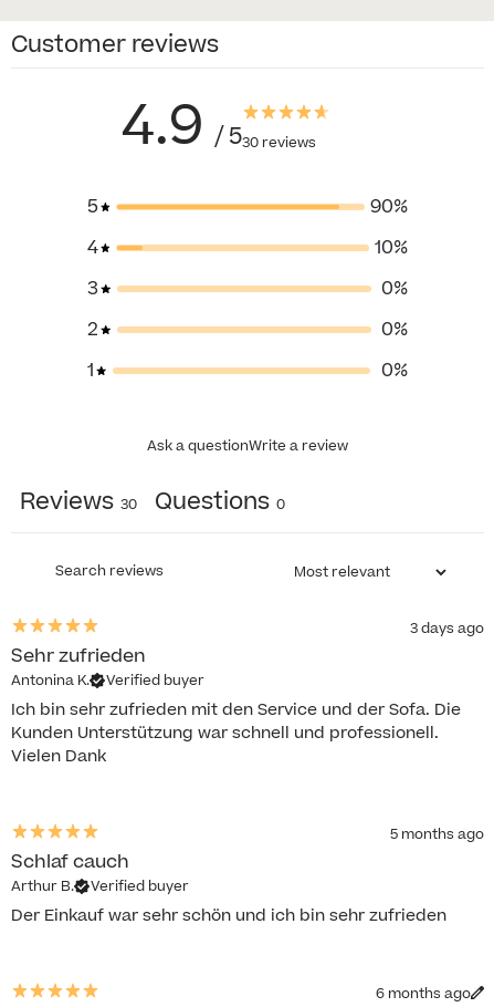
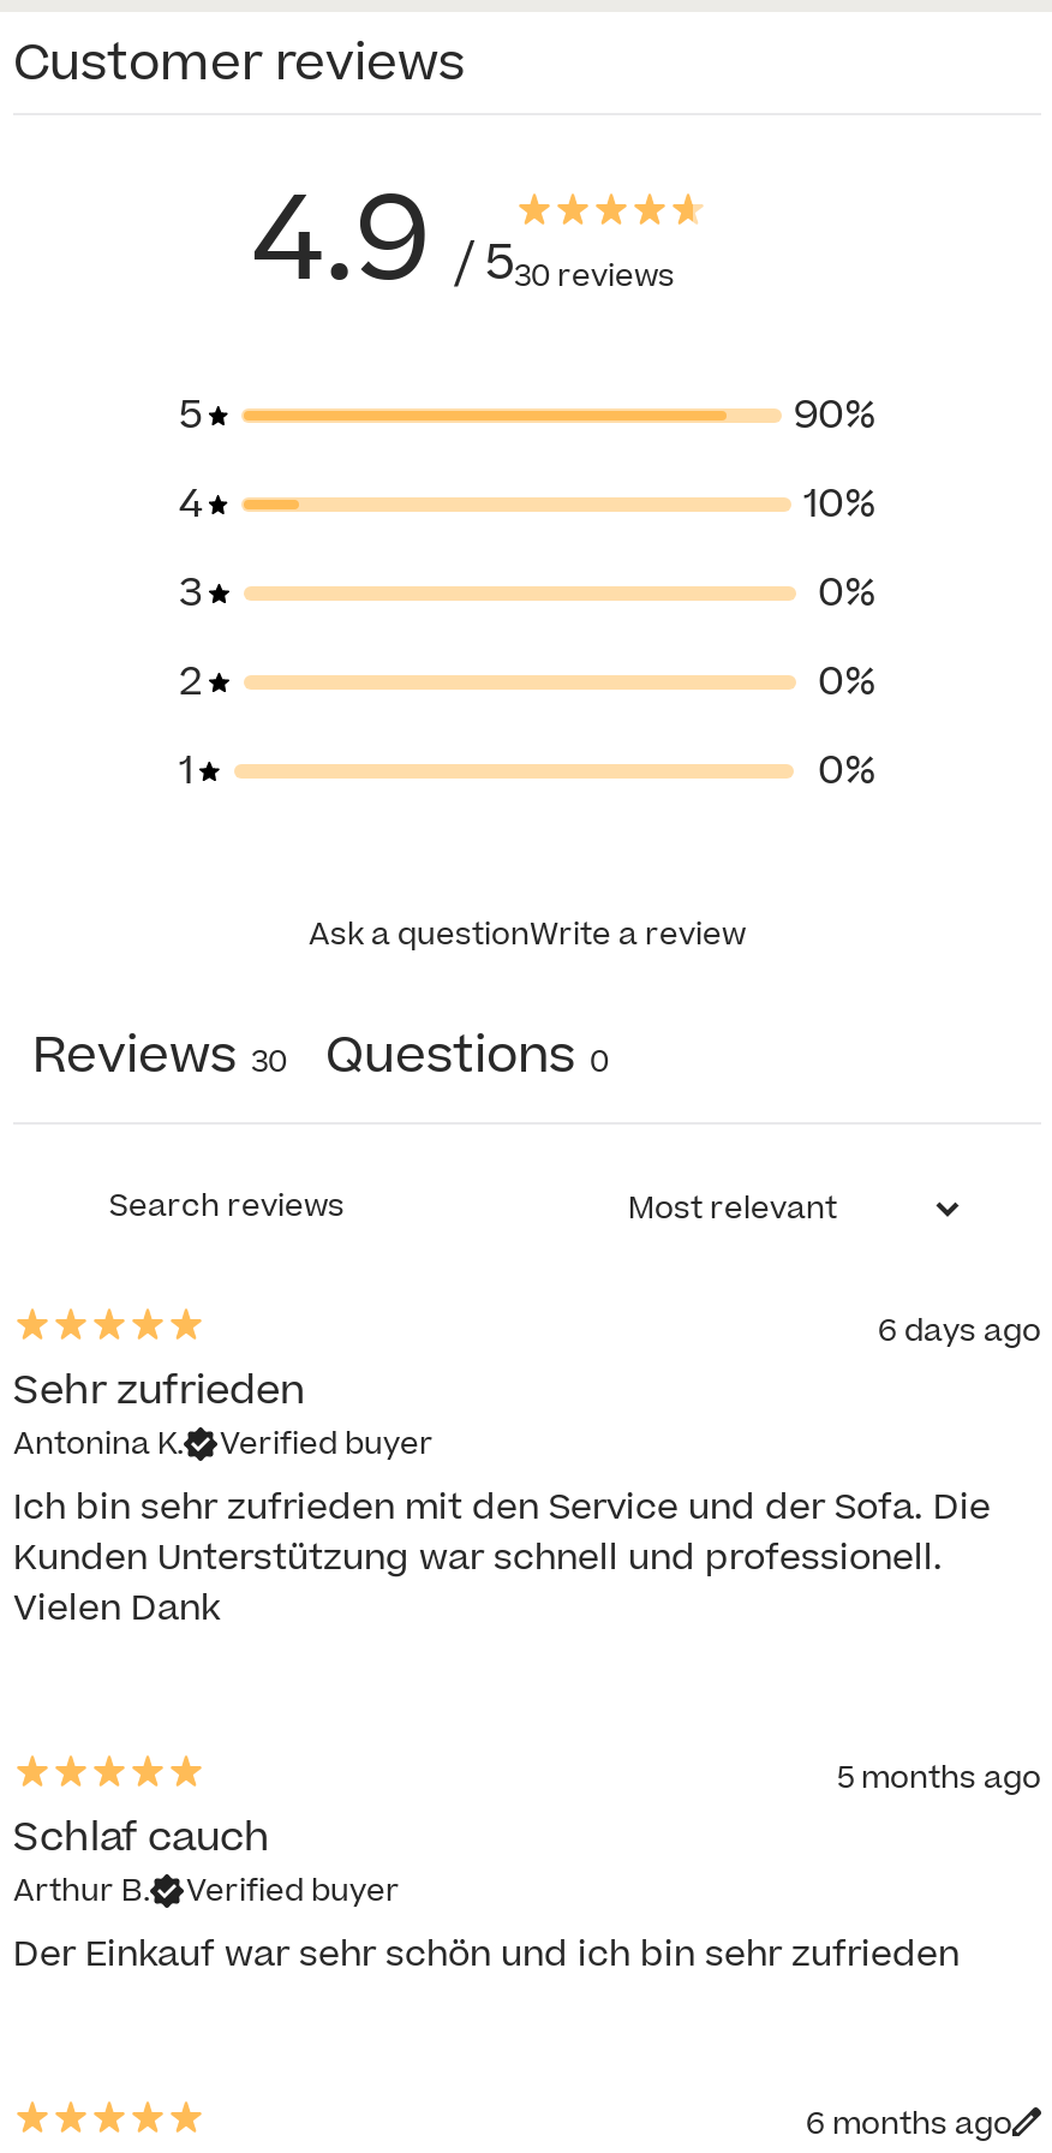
- 3 days ago
+ 6 days ago
